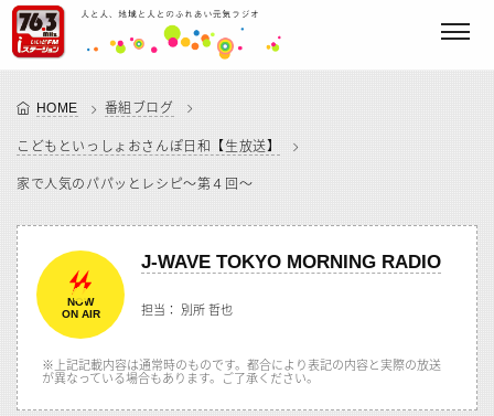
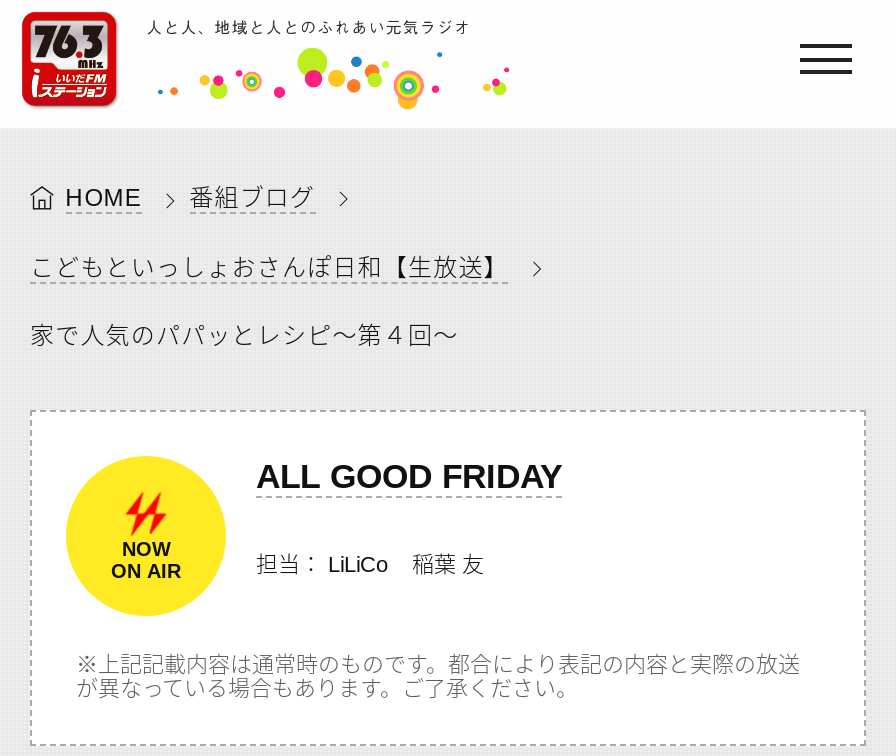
- J-WAVE TOKYO MORNING RADIO
+ ALL GOOD FRIDAY

- 担当： 別所 哲也
+ 担当： LiLiCo 稲葉 友
